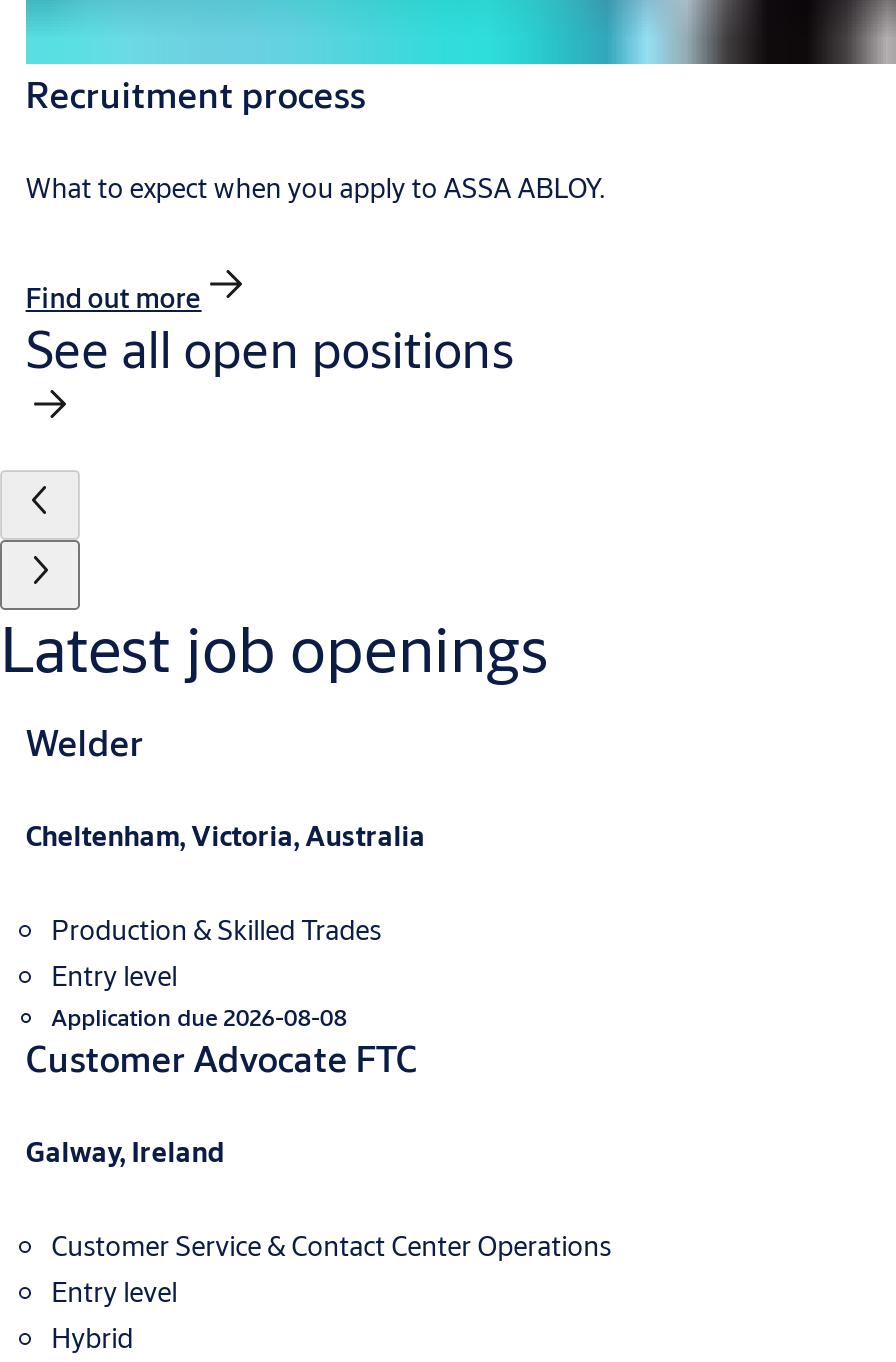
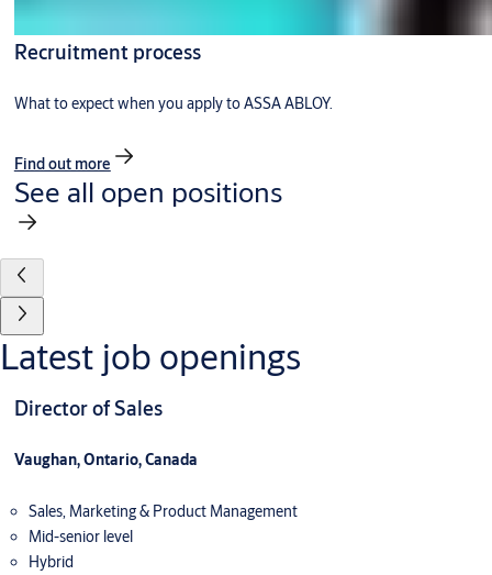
- Welder
- Cheltenham, Victoria, Australia
- Production & Skilled Trades
- Entry level
- Application due 2026-08-08
- Customer Advocate FTC
- Galway, Ireland
- Customer Service & Contact Center Operations
- Entry level
+ Director of Sales
+ Vaughan, Ontario, Canada
+ Sales, Marketing & Product Management
+ Mid-senior level
